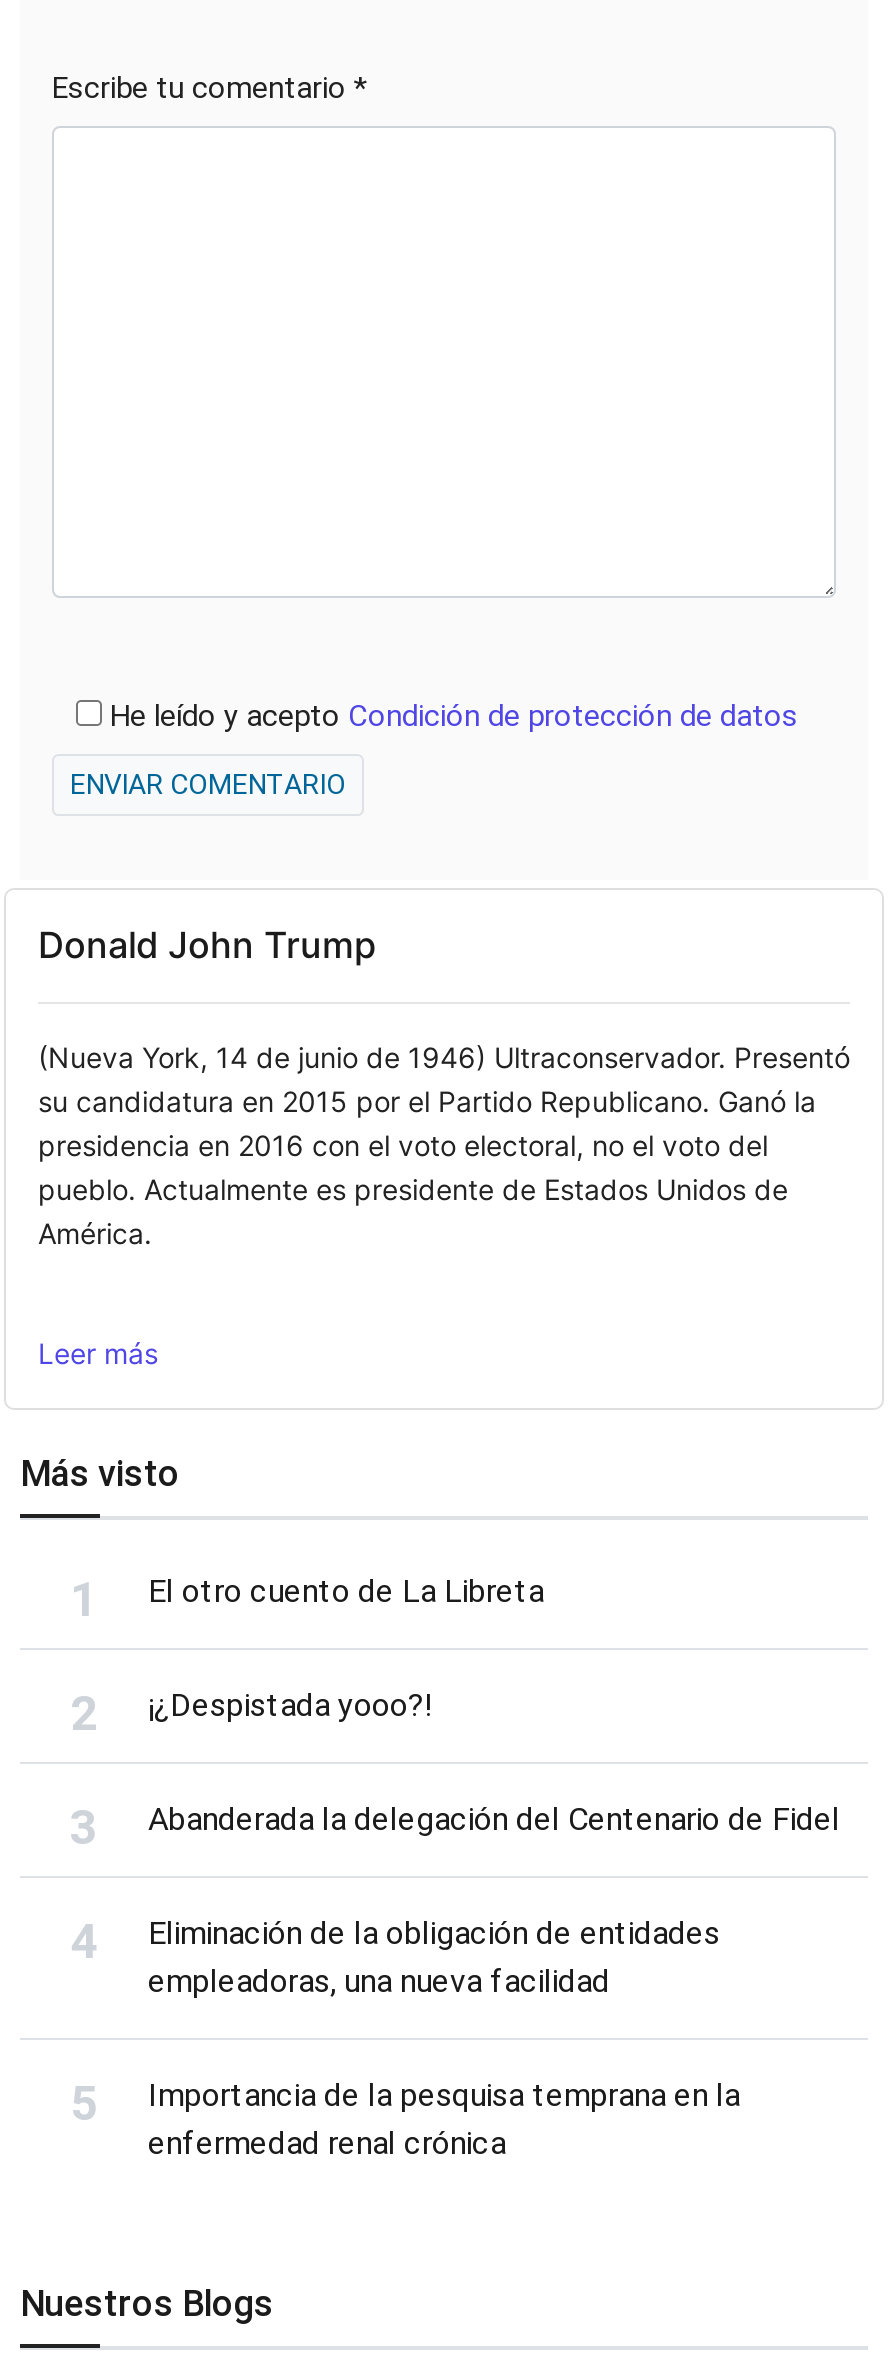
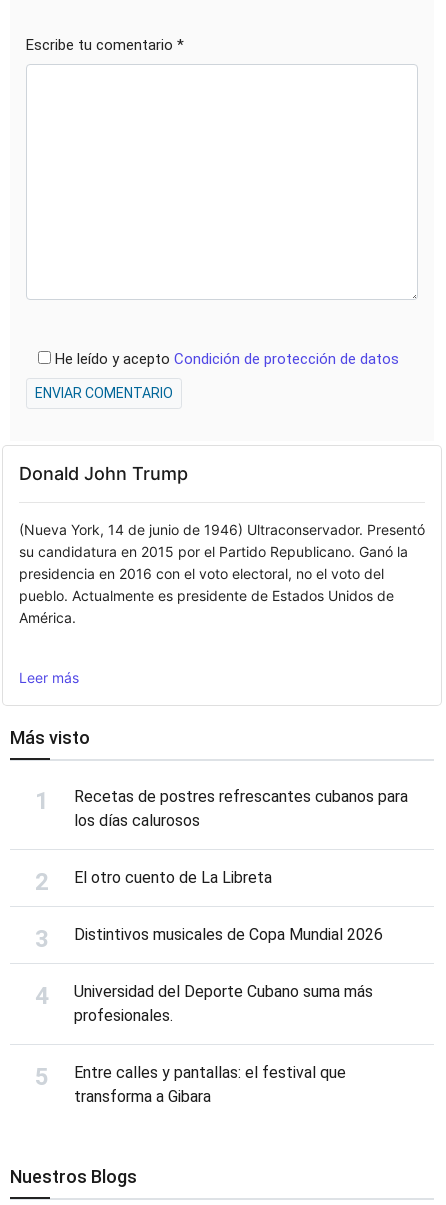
+ Recetas de postres refrescantes cubanos para
+ los días calurosos

moved down: El otro cuento de La Libreta

- ¡¿Despistada yooo?!
- Abanderada la delegación del Centenario de Fidel
- Eliminación de la obligación de entidades
- empleadoras, una nueva facilidad
- Importancia de la pesquisa temprana en la
- enfermedad renal crónica
+ Distintivos musicales de Copa Mundial 2026
+ Universidad del Deporte Cubano suma más
+ profesionales.
+ Entre calles y pantallas: el festival que
+ transforma a Gibara
